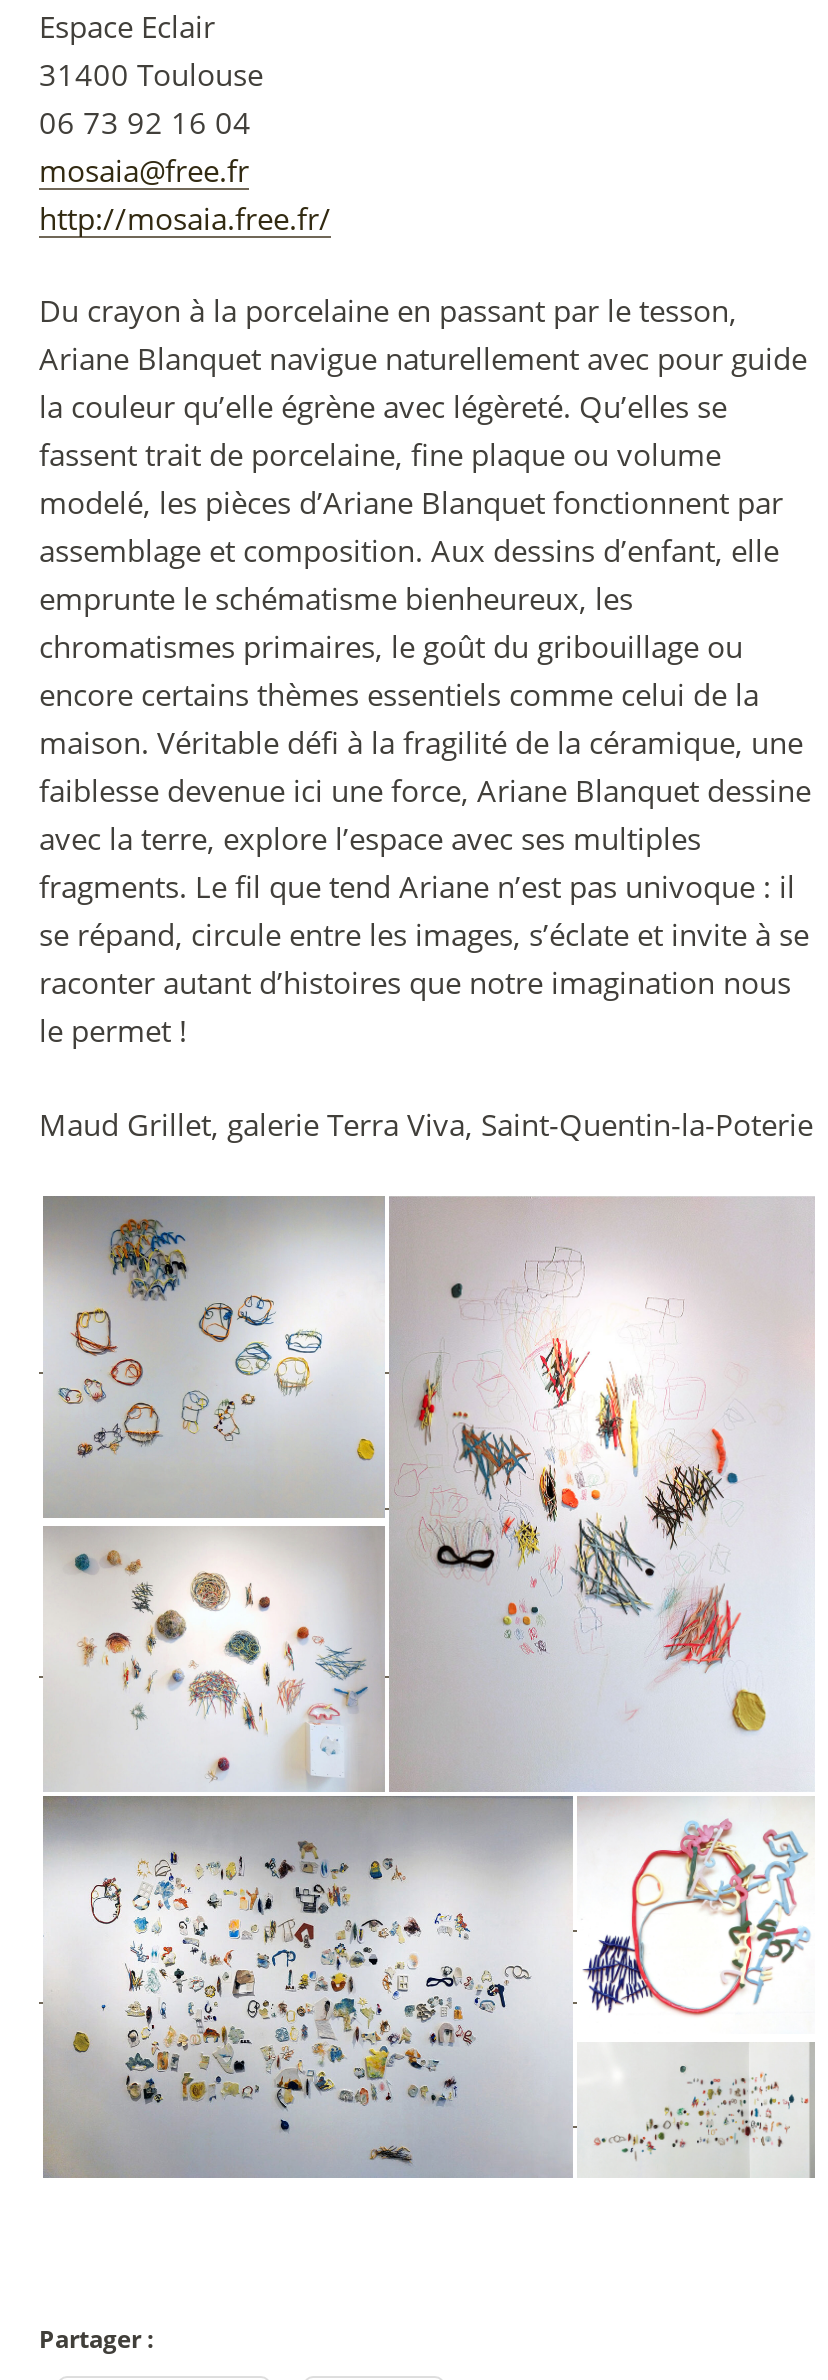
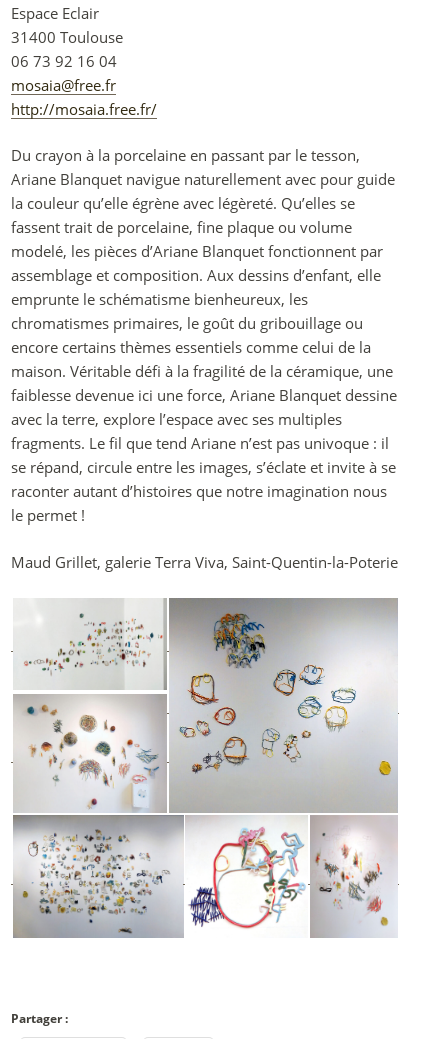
- [image]
+ [image]
